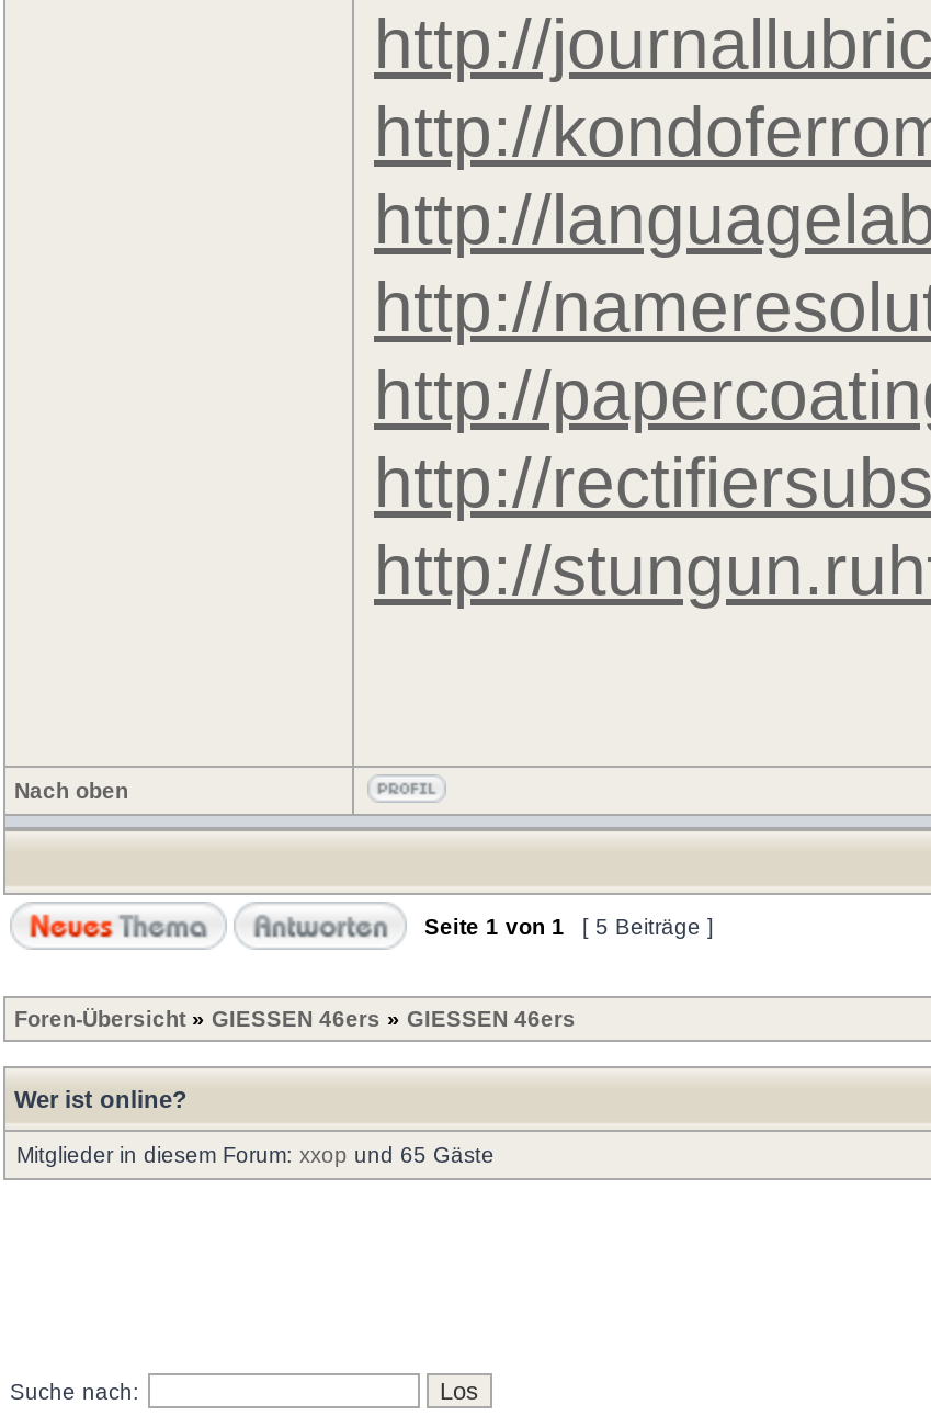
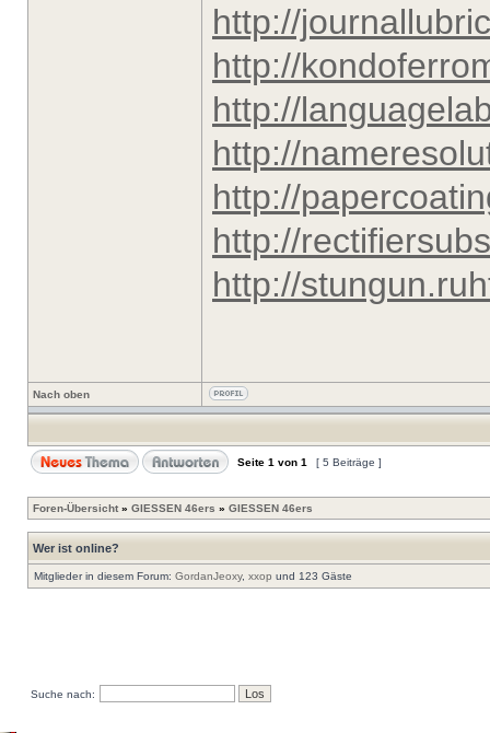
- Mitglieder in diesem Forum: xxop und 65 Gäste
+ Mitglieder in diesem Forum: GordanJeoxy, xxop und 123 Gäste
